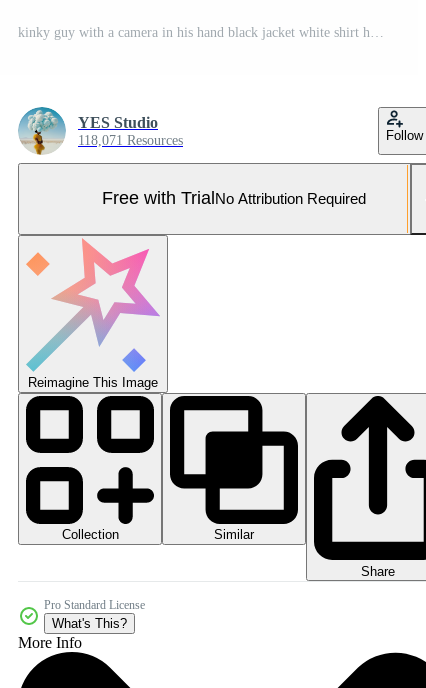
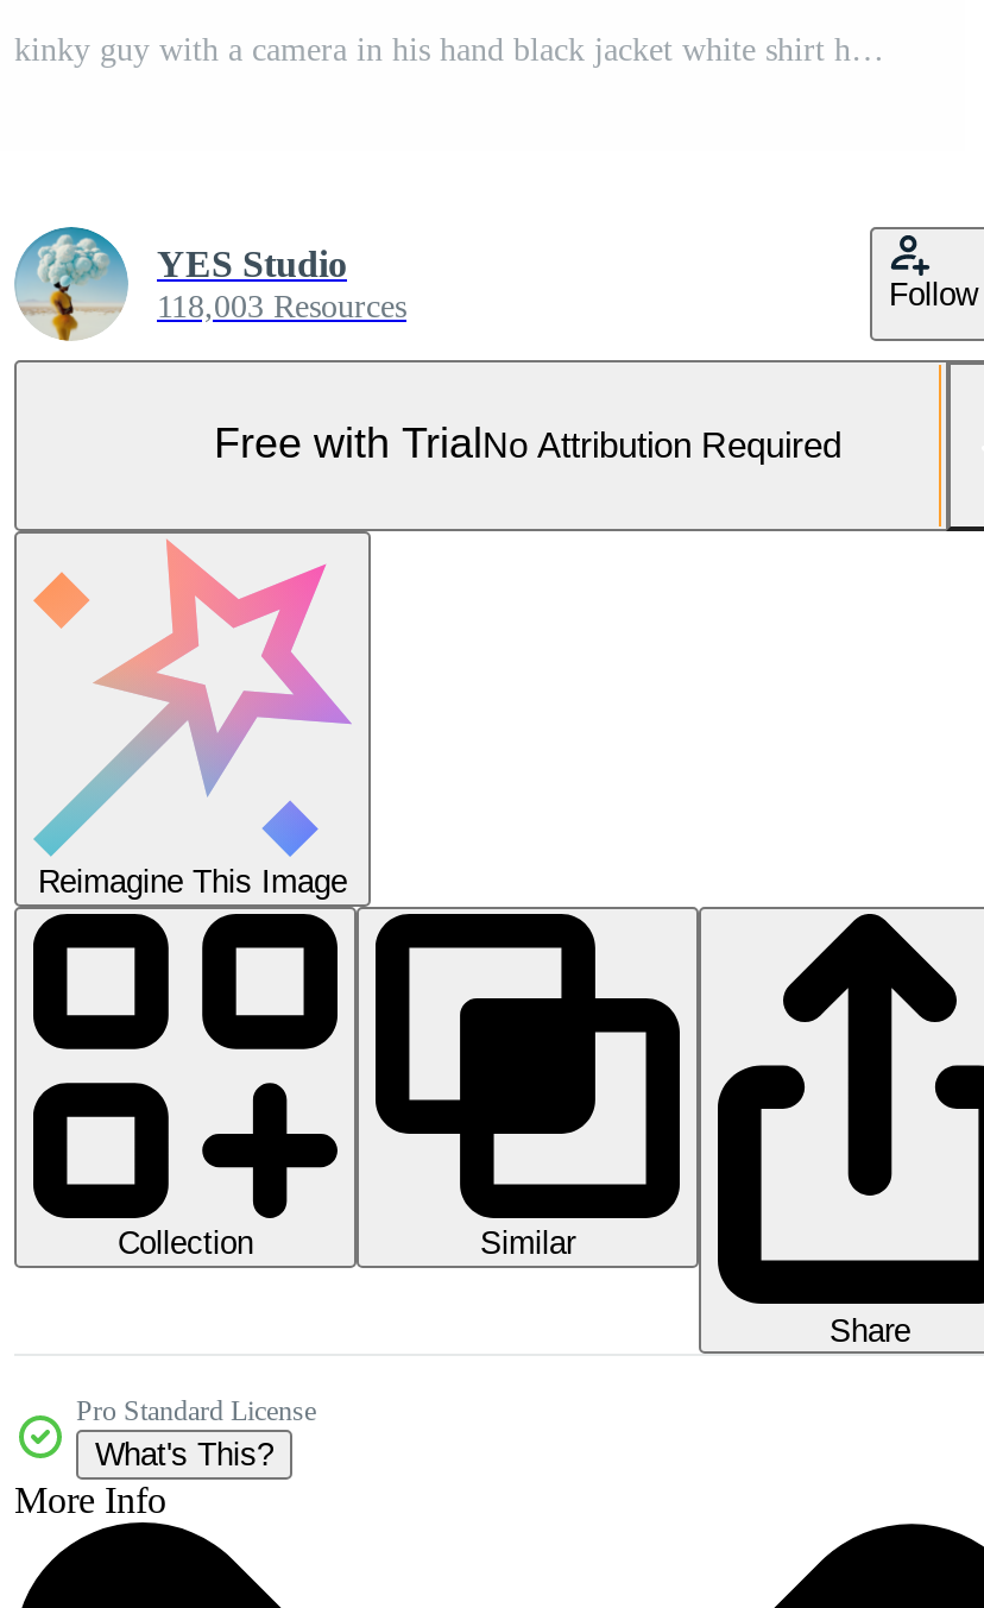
- 118,071 Resources
+ 118,003 Resources
